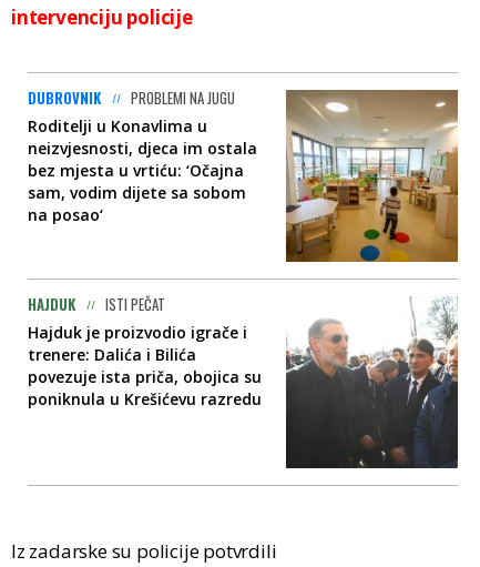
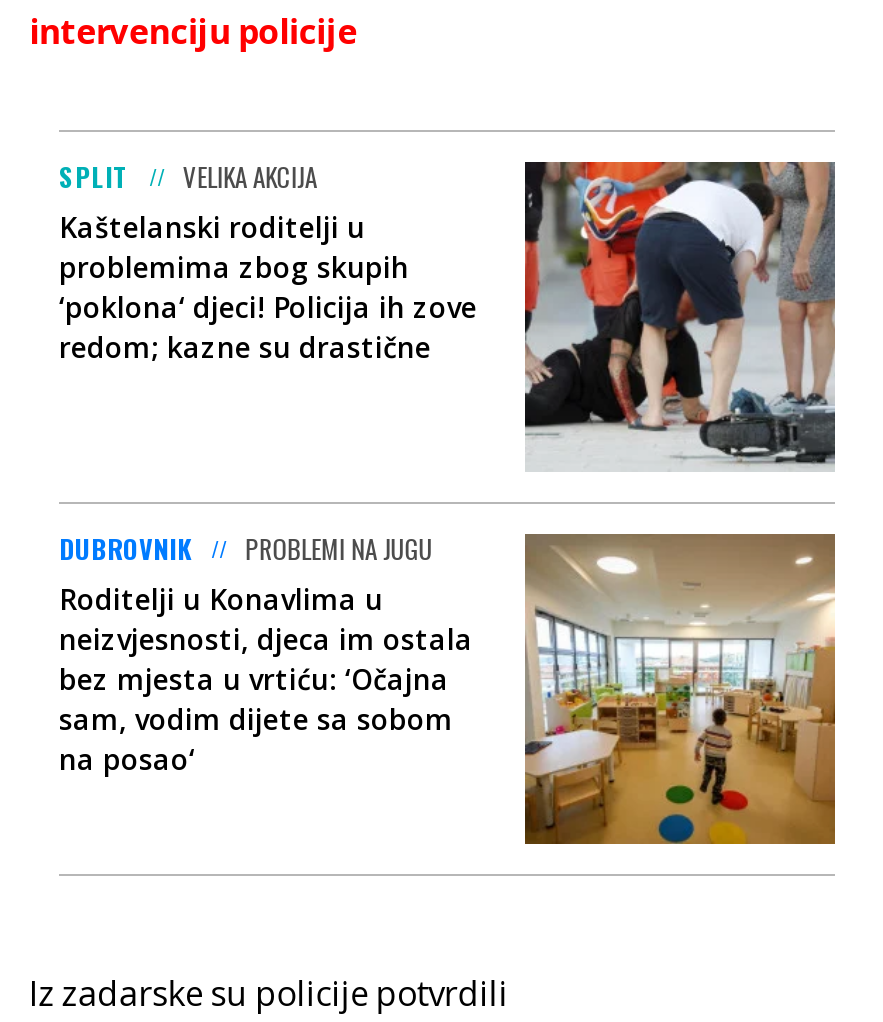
+ [image]
+ SPLIT
+ VELIKA AKCIJA
+ Kaštelanski roditelji u
+ problemima zbog skupih
+ ‘poklona‘ djeci! Policija ih zove
+ redom; kazne su drastične

moved down: [image] | DUBROVNIK | PROBLEMI NA JUGU | Roditelji u Konavlima u | neizvjesnosti, djeca im ostala | bez mjesta u vrtiću: ‘Očajna | sam, vodim dijete sa sobom | na posao‘

- [image]
- HAJDUK
- ISTI PEČAT
- Hajduk je proizvodio igrače i
- trenere: Dalića i Bilića
- povezuje ista priča, obojica su
- poniknula u Krešićevu razredu
